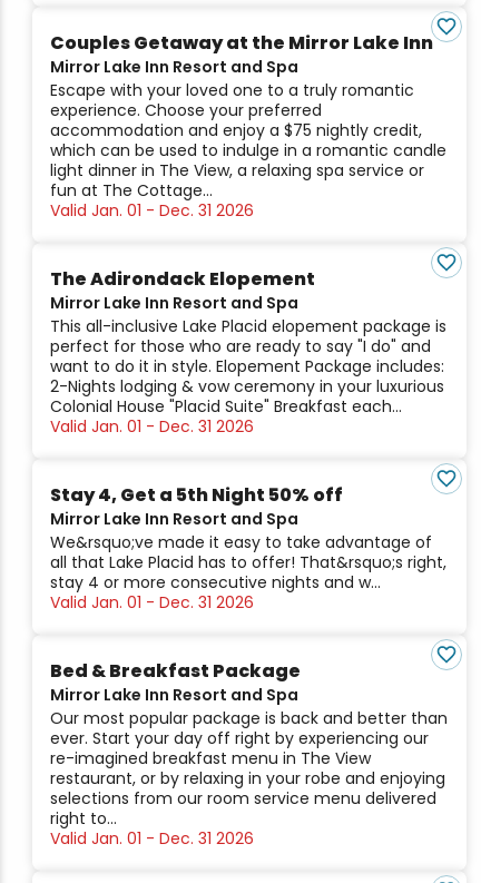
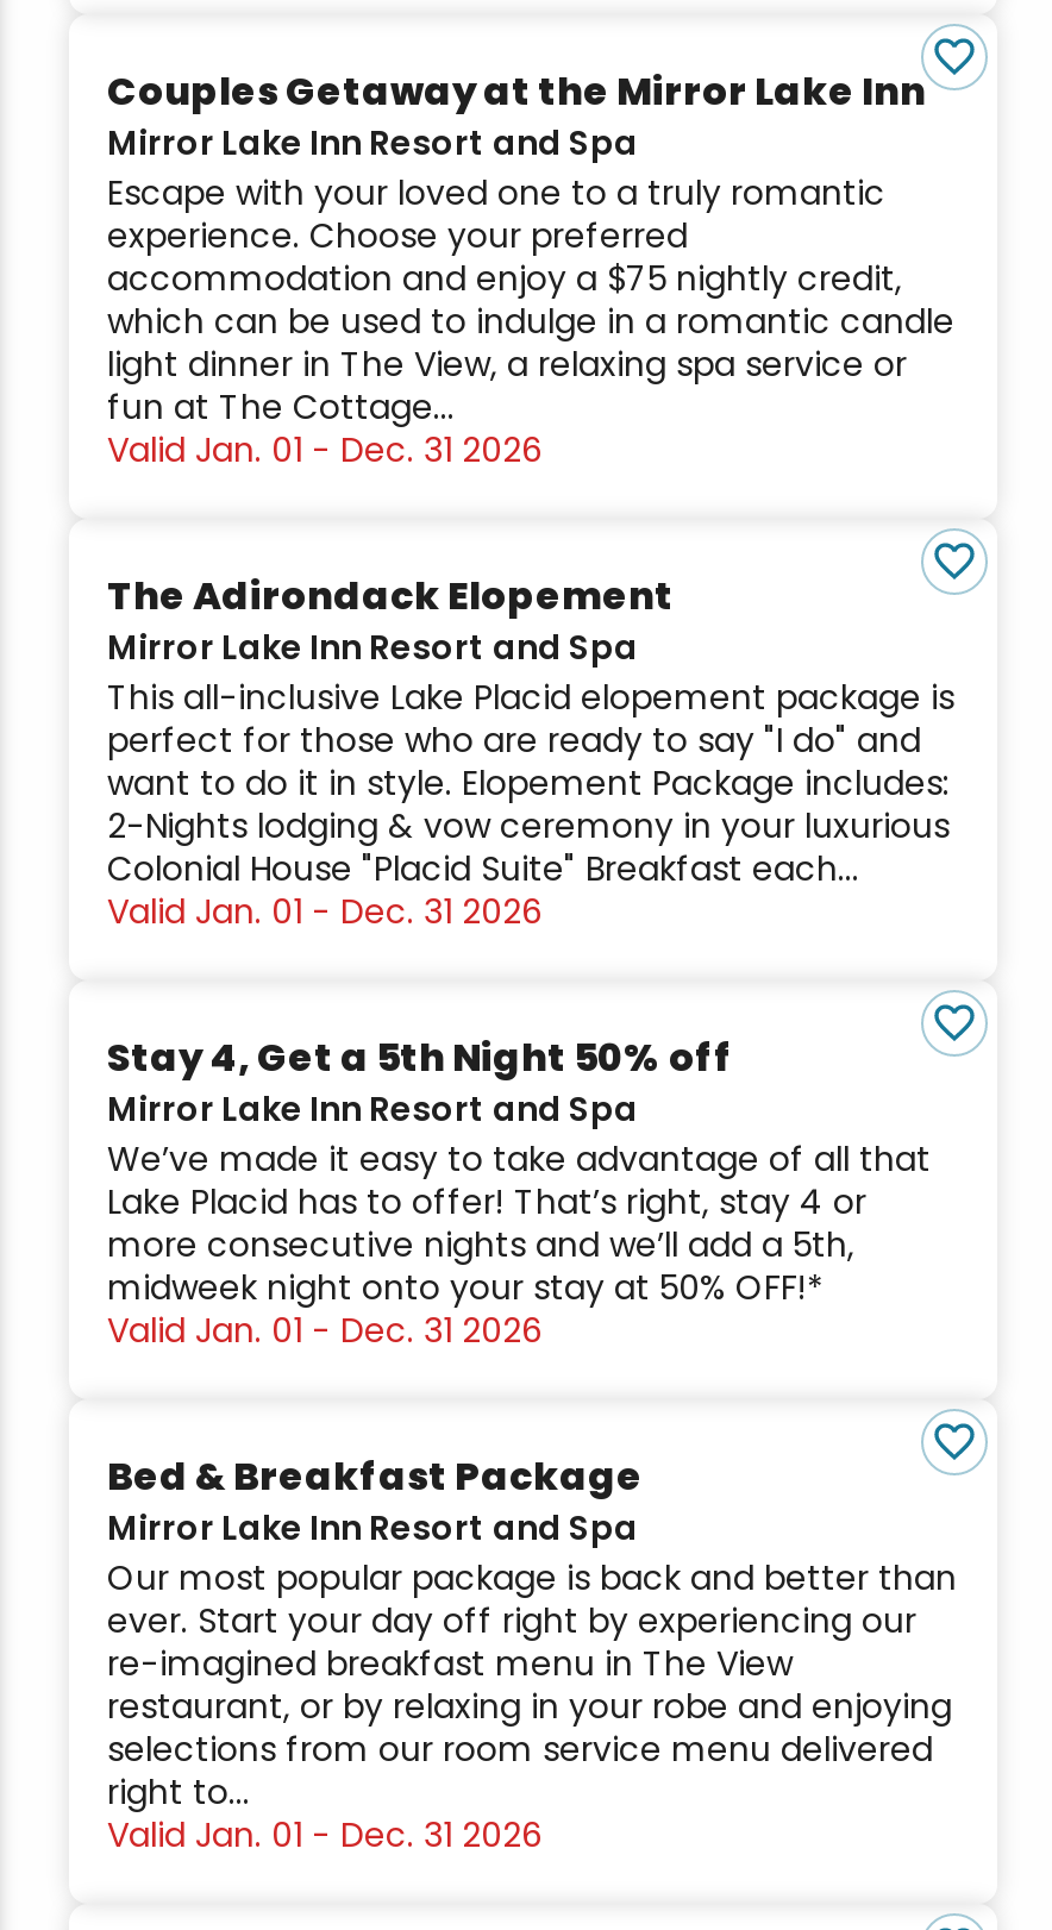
- We&rsquo;ve made it easy to take advantage of
- all that Lake Placid has to offer! That&rsquo;s right,
- stay 4 or more consecutive nights and w...
+ We’ve made it easy to take advantage of all that
+ Lake Placid has to offer! That’s right, stay 4 or
+ more consecutive nights and we’ll add a 5th,
+ midweek night onto your stay at 50% OFF!*
